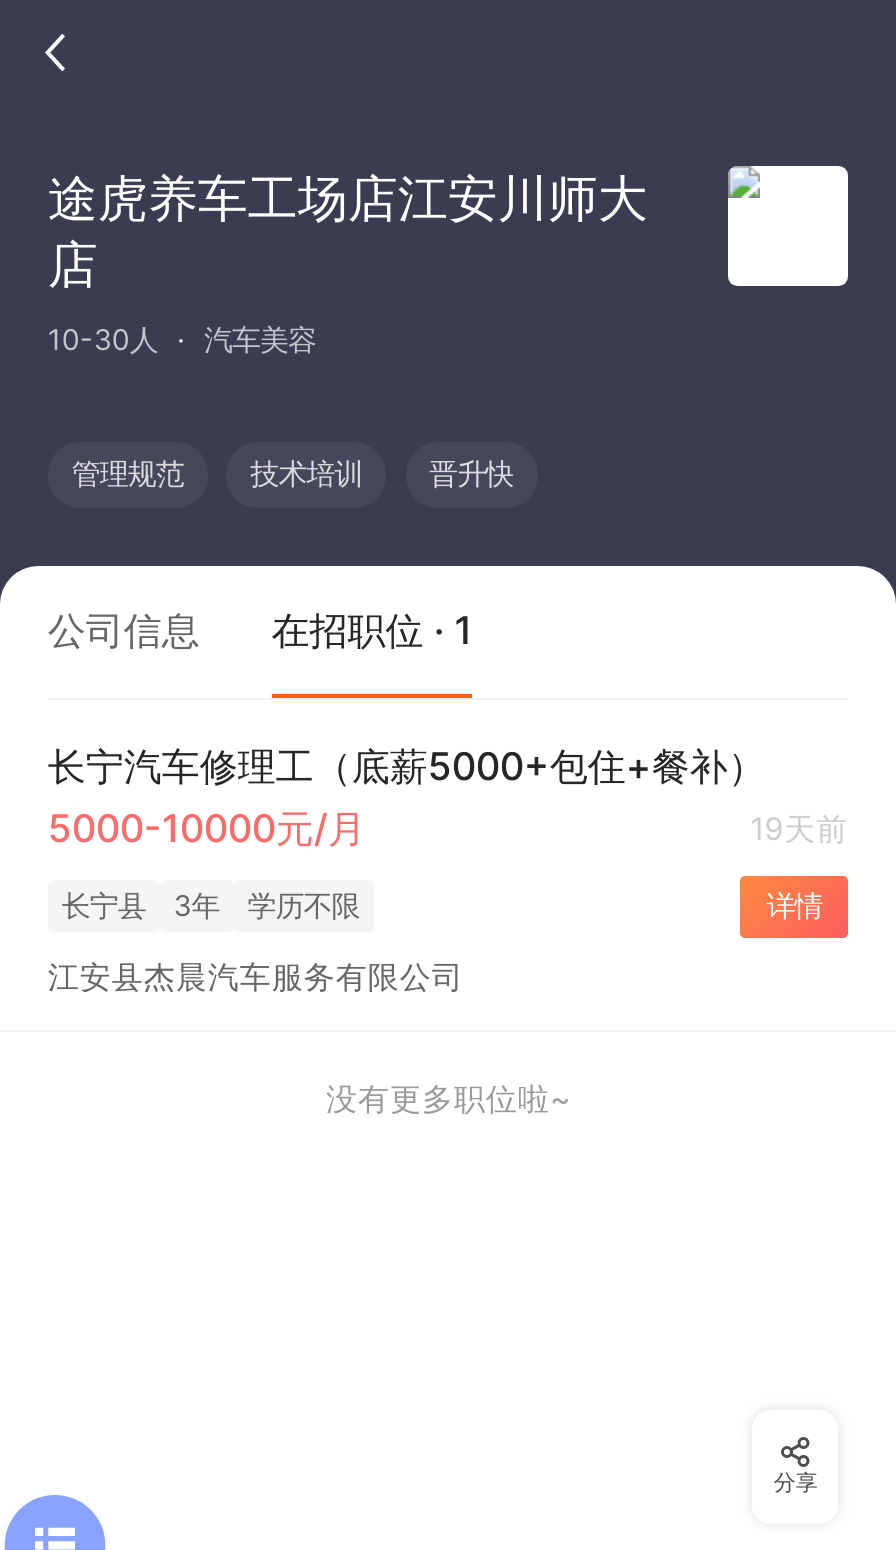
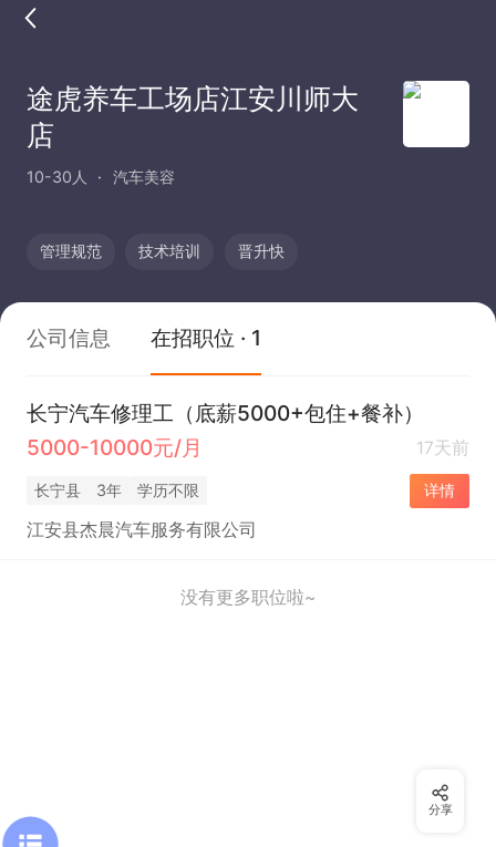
- 19天前
+ 17天前
